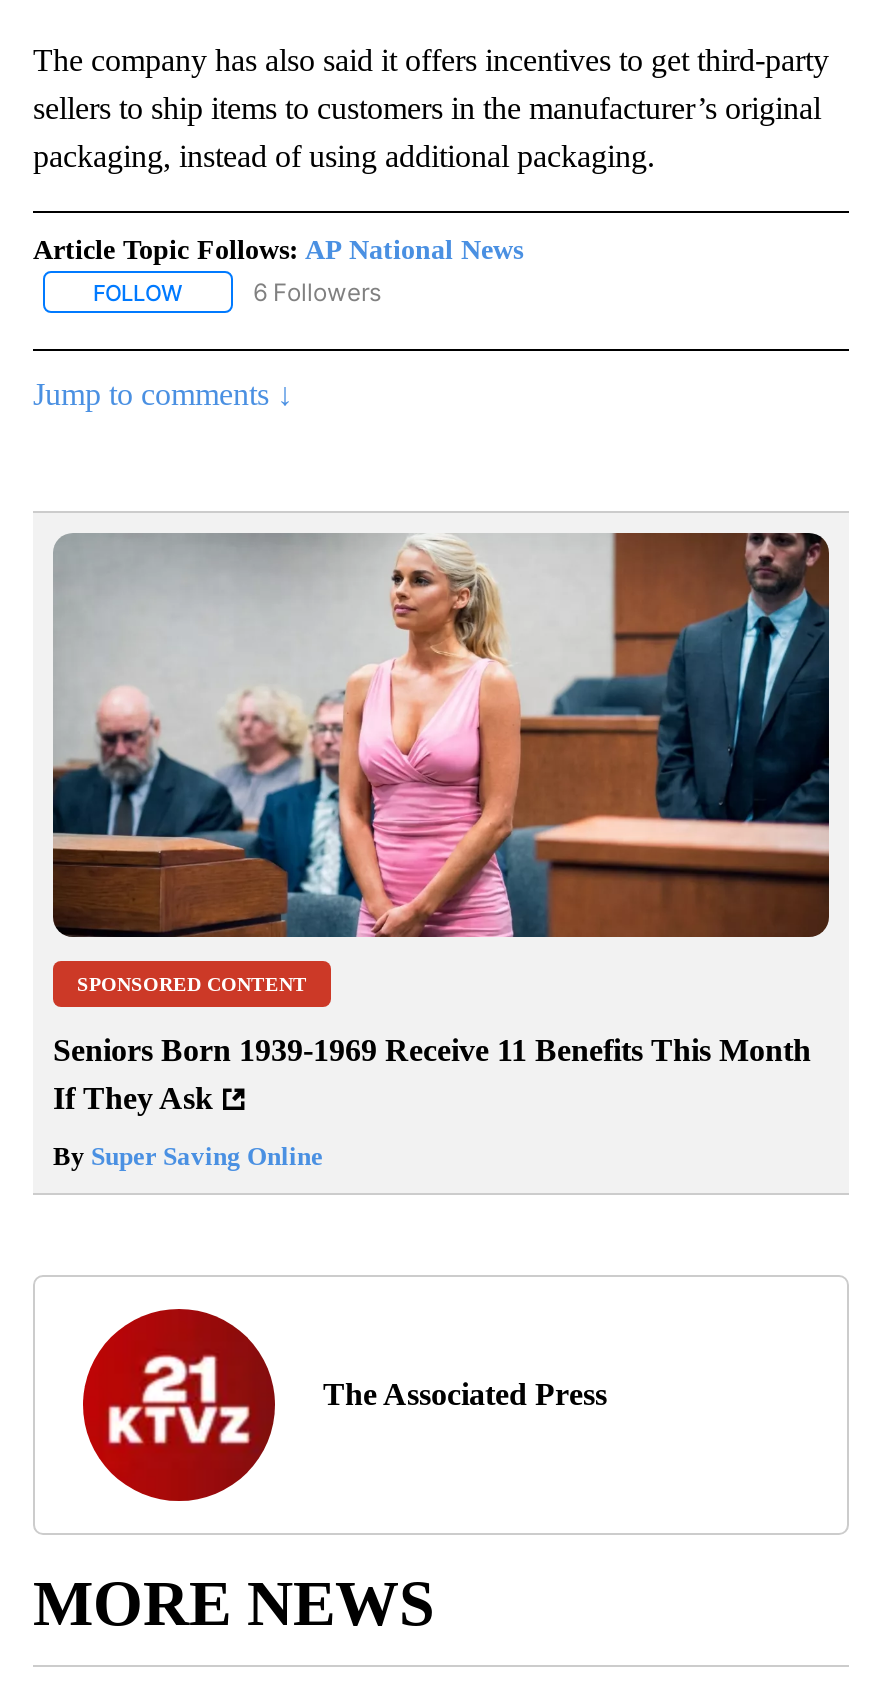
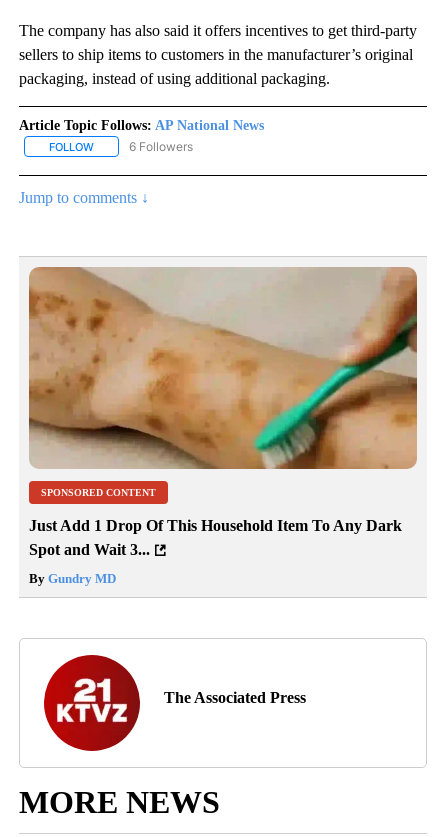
- [image]
+ [image]

- Seniors Born 1939-1969 Receive 11 Benefits This Month
- If They Ask
+ Just Add 1 Drop Of This Household Item To Any Dark
+ Spot and Wait 3...

- By Super Saving Online
+ By Gundry MD
